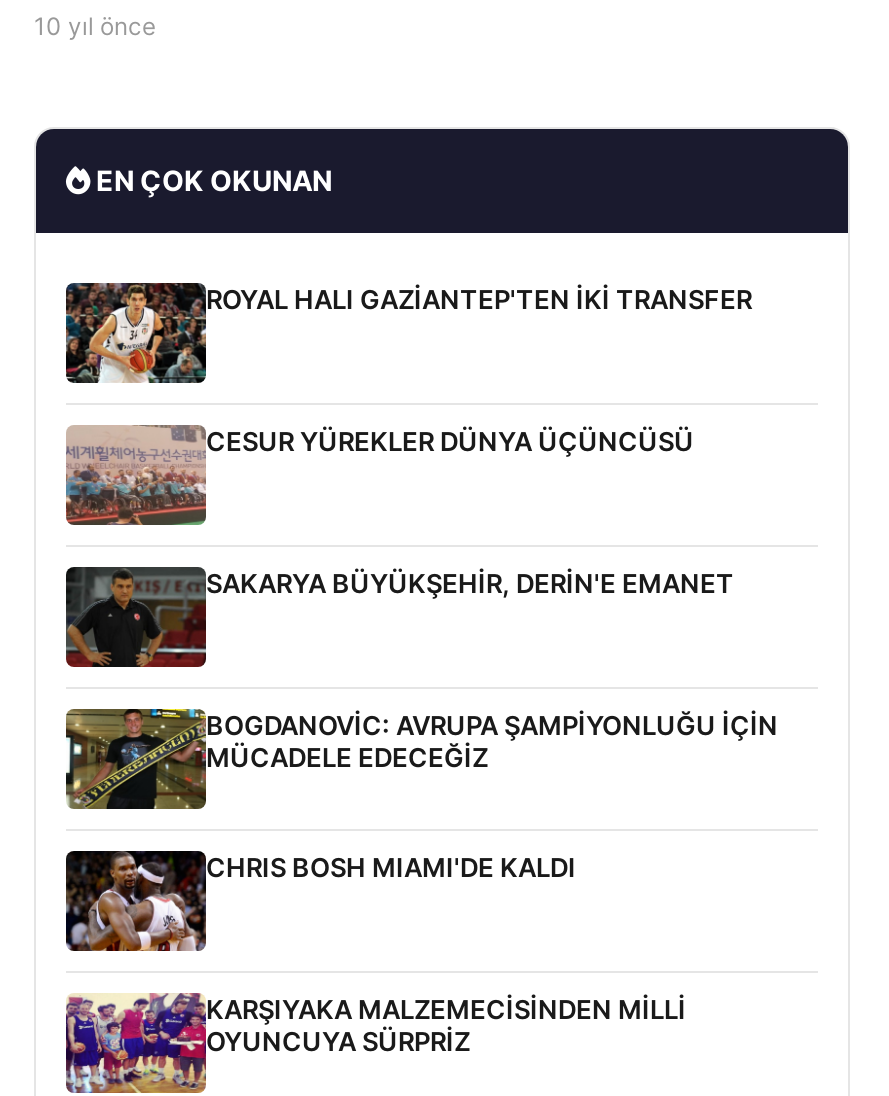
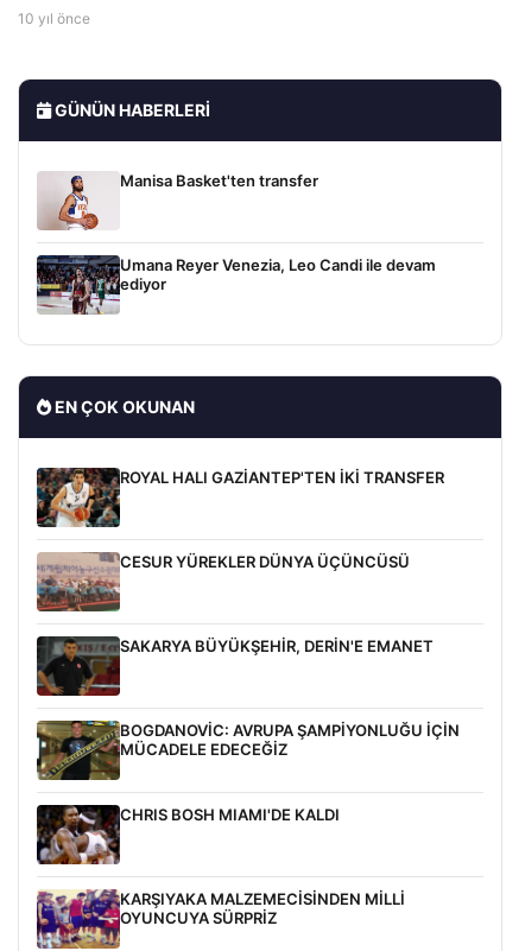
+ [image]
+ Umana Reyer Venezia, Leo Candi ile devam
+ ediyor

+ [image]
+ Manisa Basket'ten transfer

+ GÜNÜN HABERLERI
